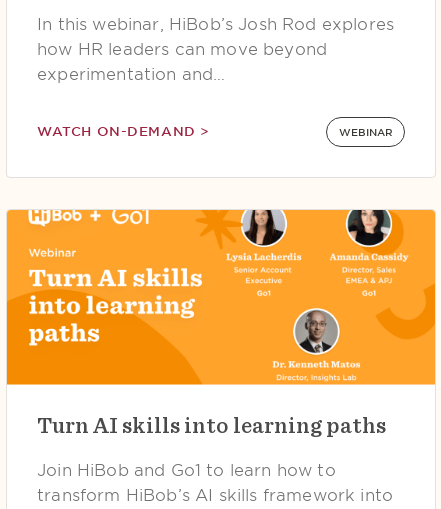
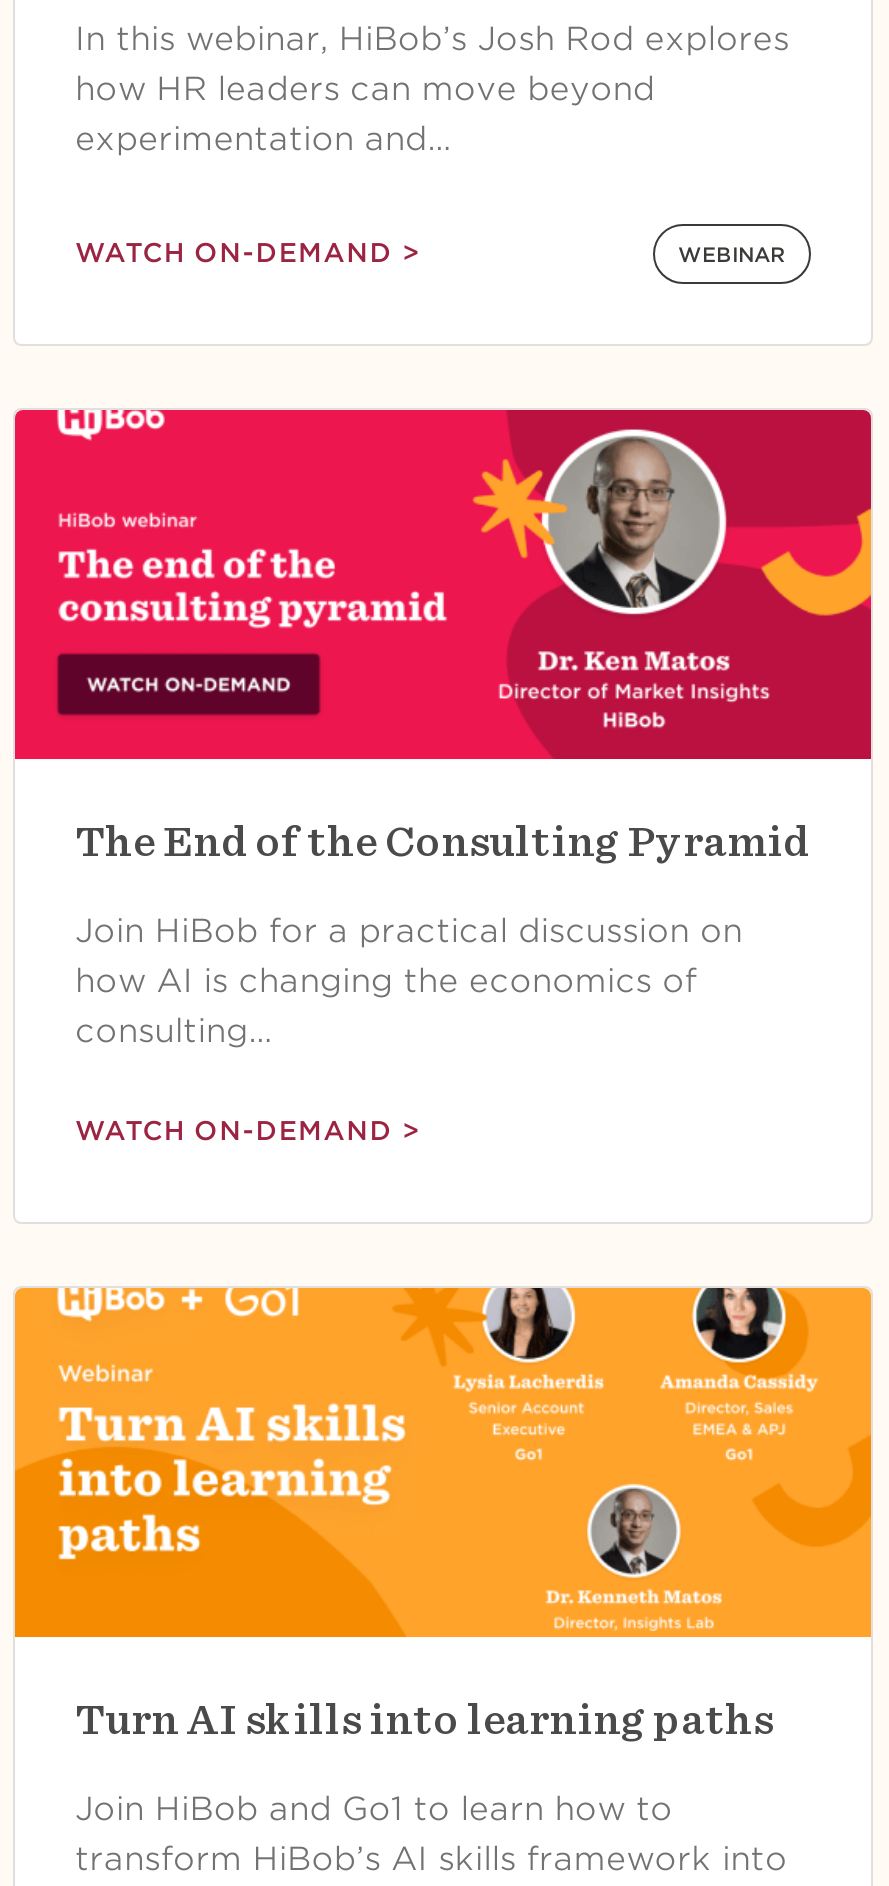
+ [image]
+ The End of the Consulting Pyramid
+ Join HiBob for a practical discussion on
+ how AI is changing the economics of
+ consulting…
+ WATCH ON-DEMAND >
